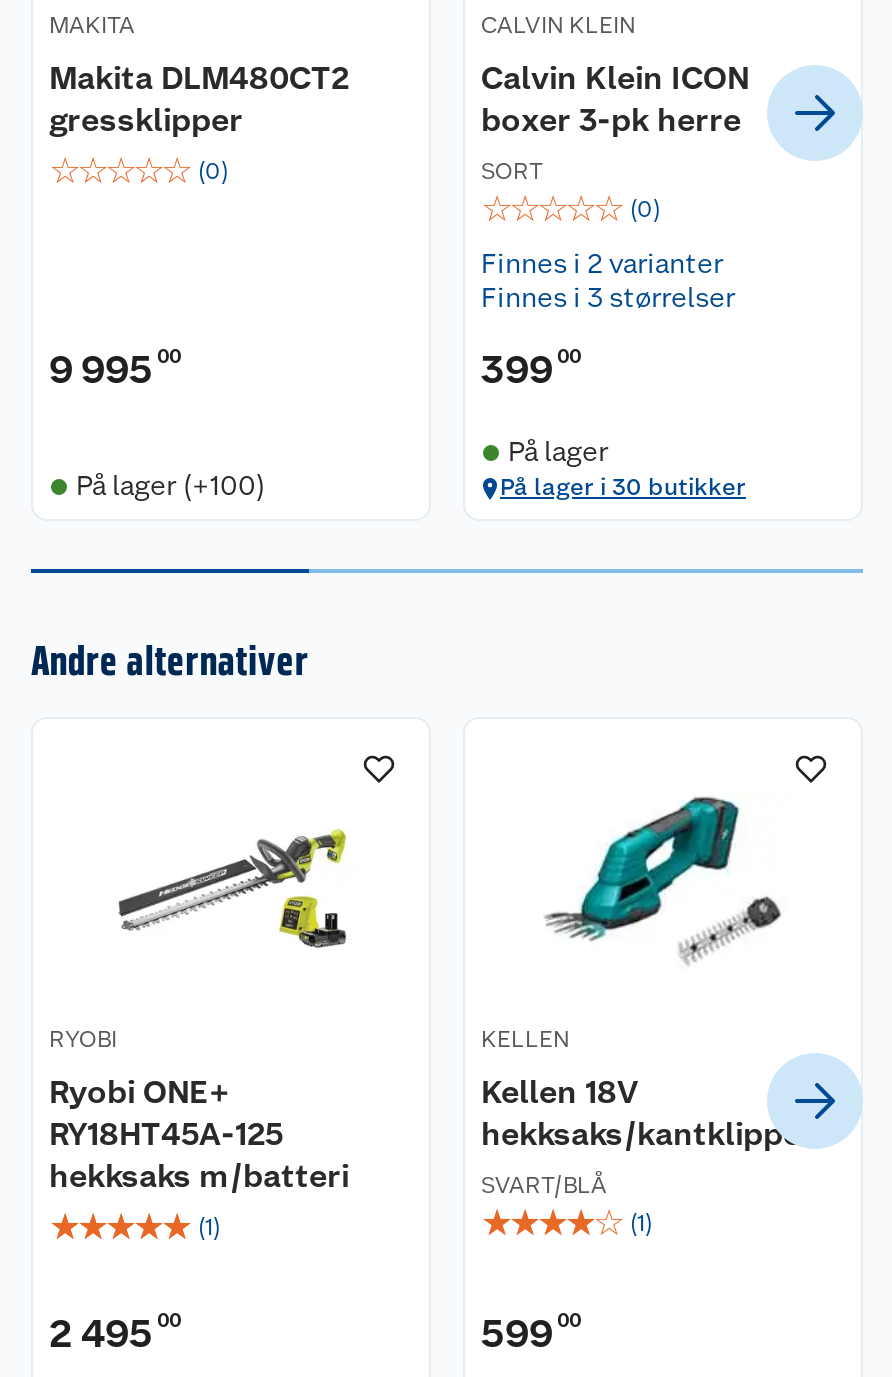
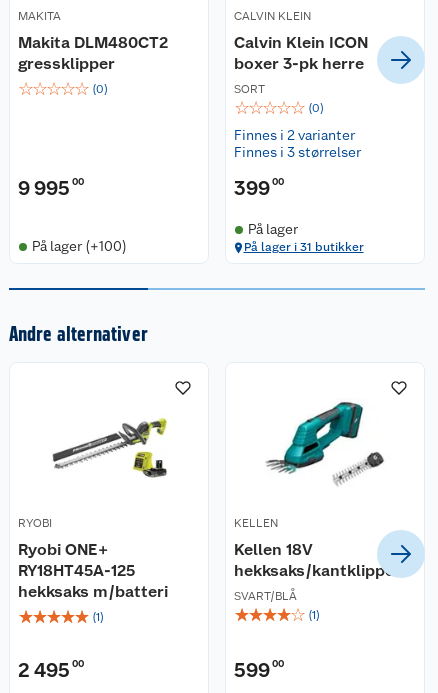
- På lager i 30 butikker
+ På lager i 31 butikker
